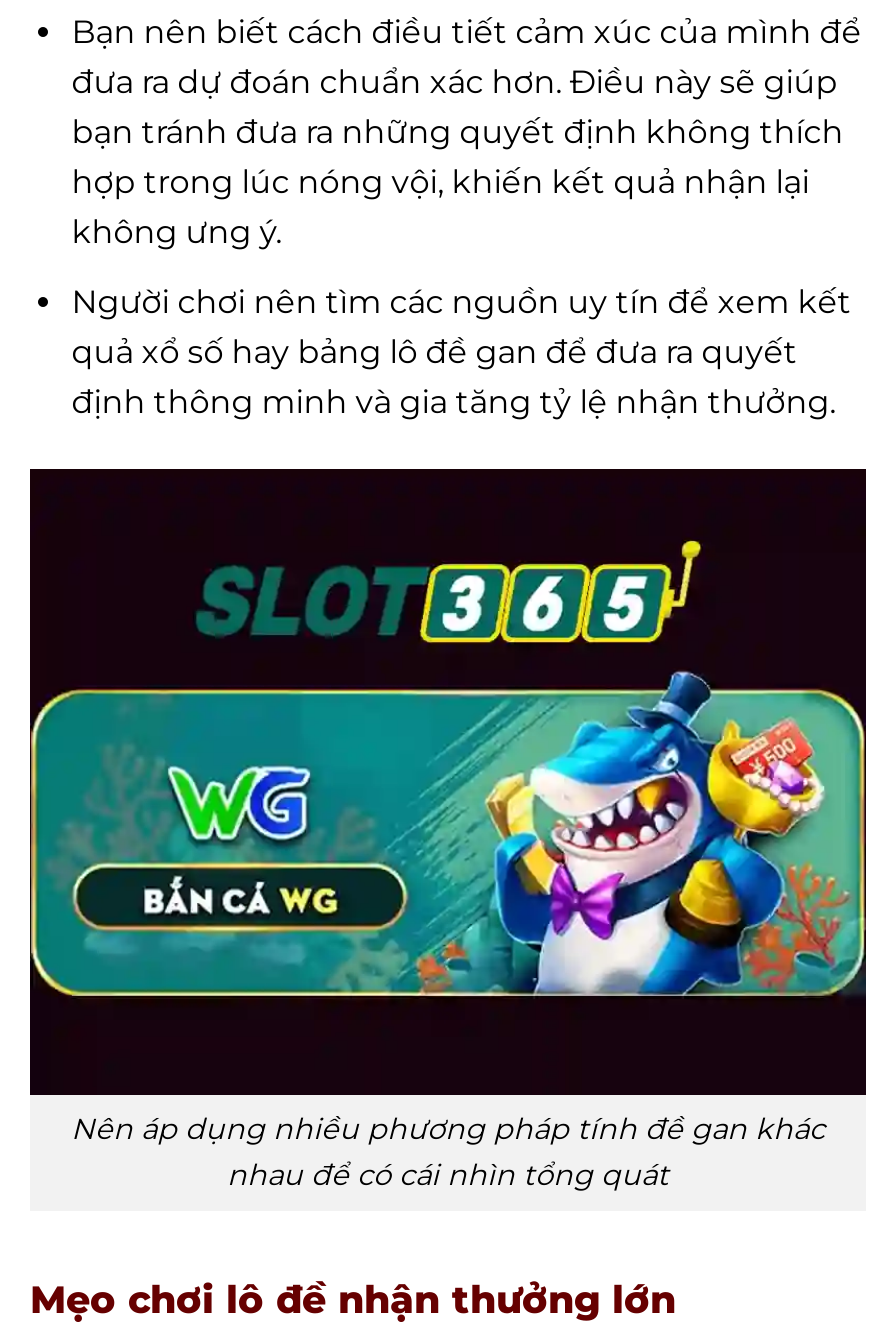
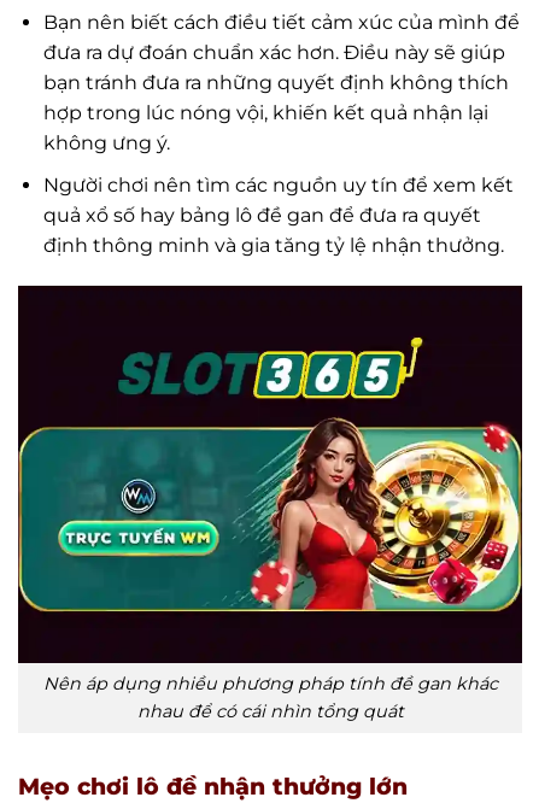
- [image]
+ [image]
